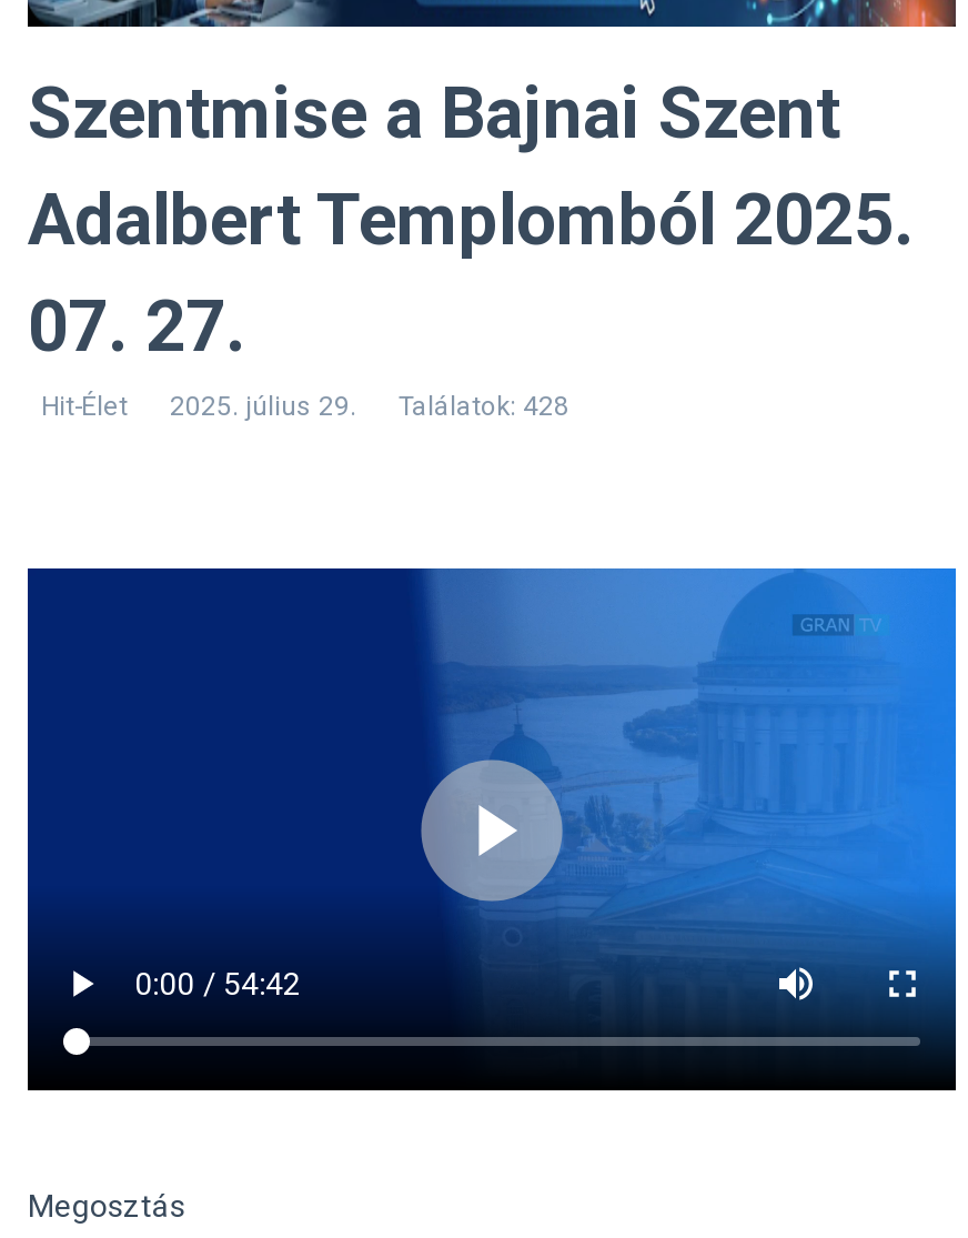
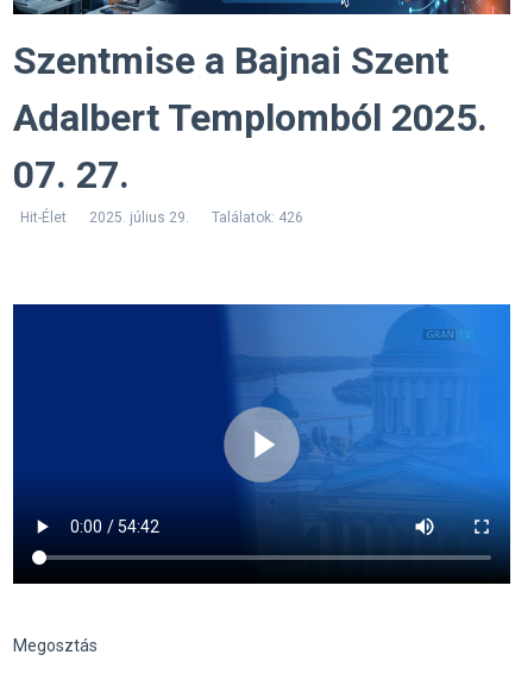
- Hit-Élet 2025. július 29. Találatok: 428
+ Hit-Élet 2025. július 29. Találatok: 426
